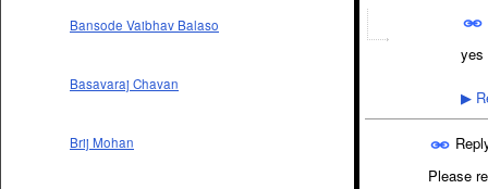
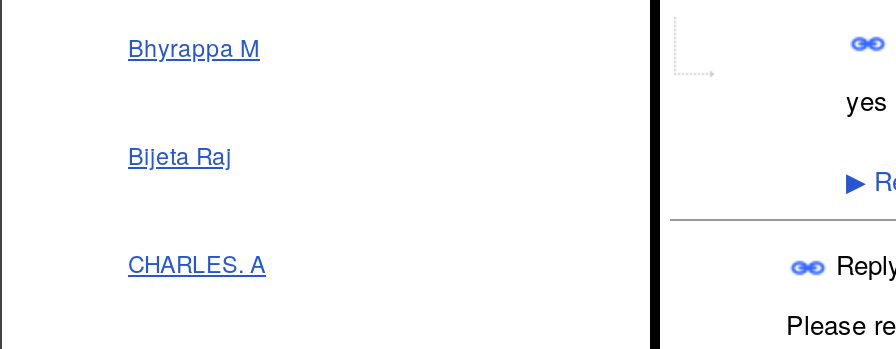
- Bansode Vaibhav Balaso
+ Bhyrappa M

- Basavaraj Chavan
+ Bijeta Raj

- Brij Mohan
+ CHARLES. A
